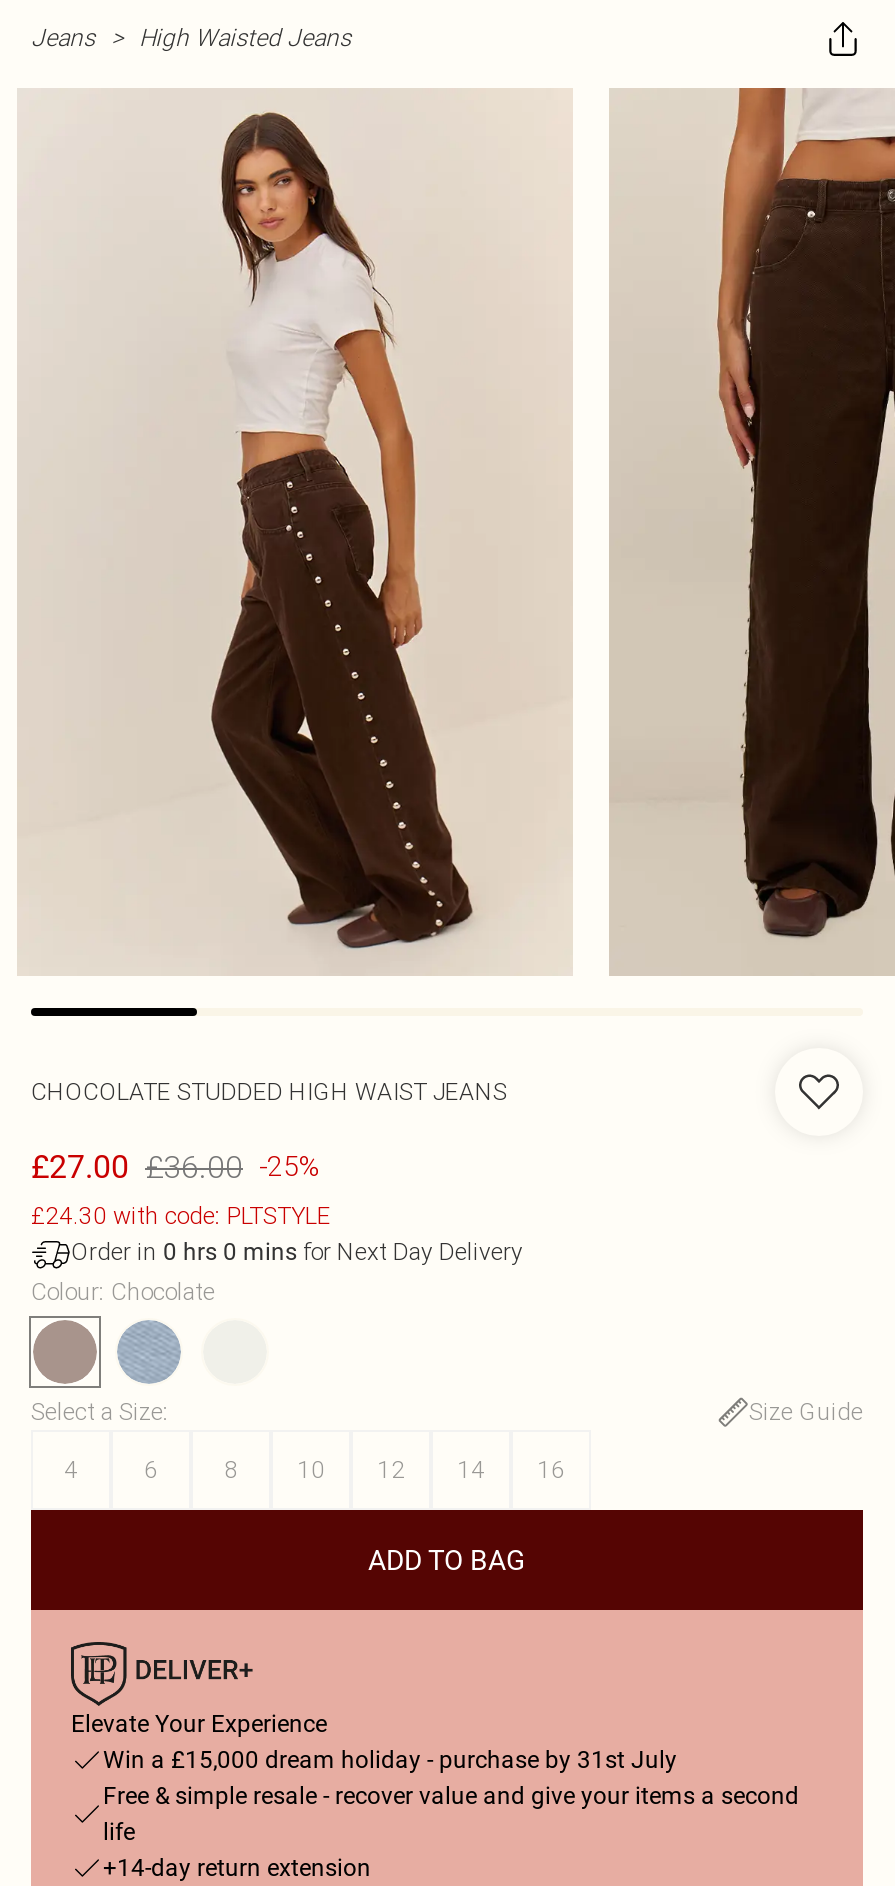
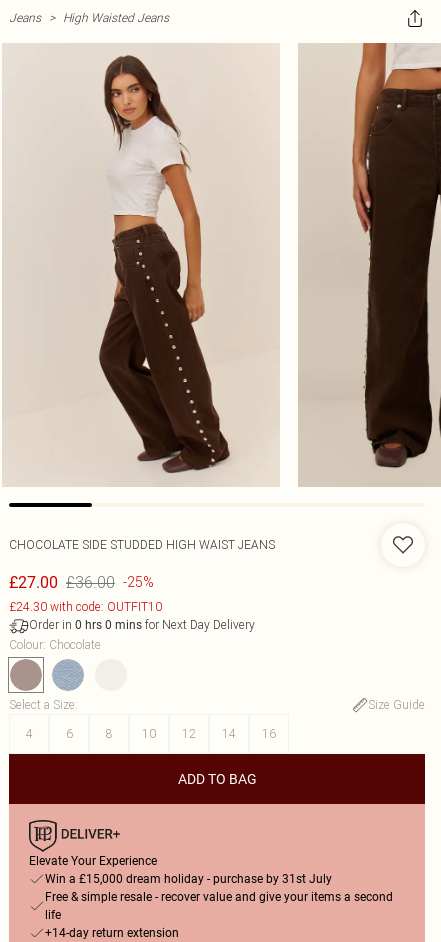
- CHOCOLATE STUDDED HIGH WAIST JEANS
+ CHOCOLATE SIDE STUDDED HIGH WAIST JEANS

- £24.30 with code: PLTSTYLE
+ £24.30 with code: OUTFIT10
